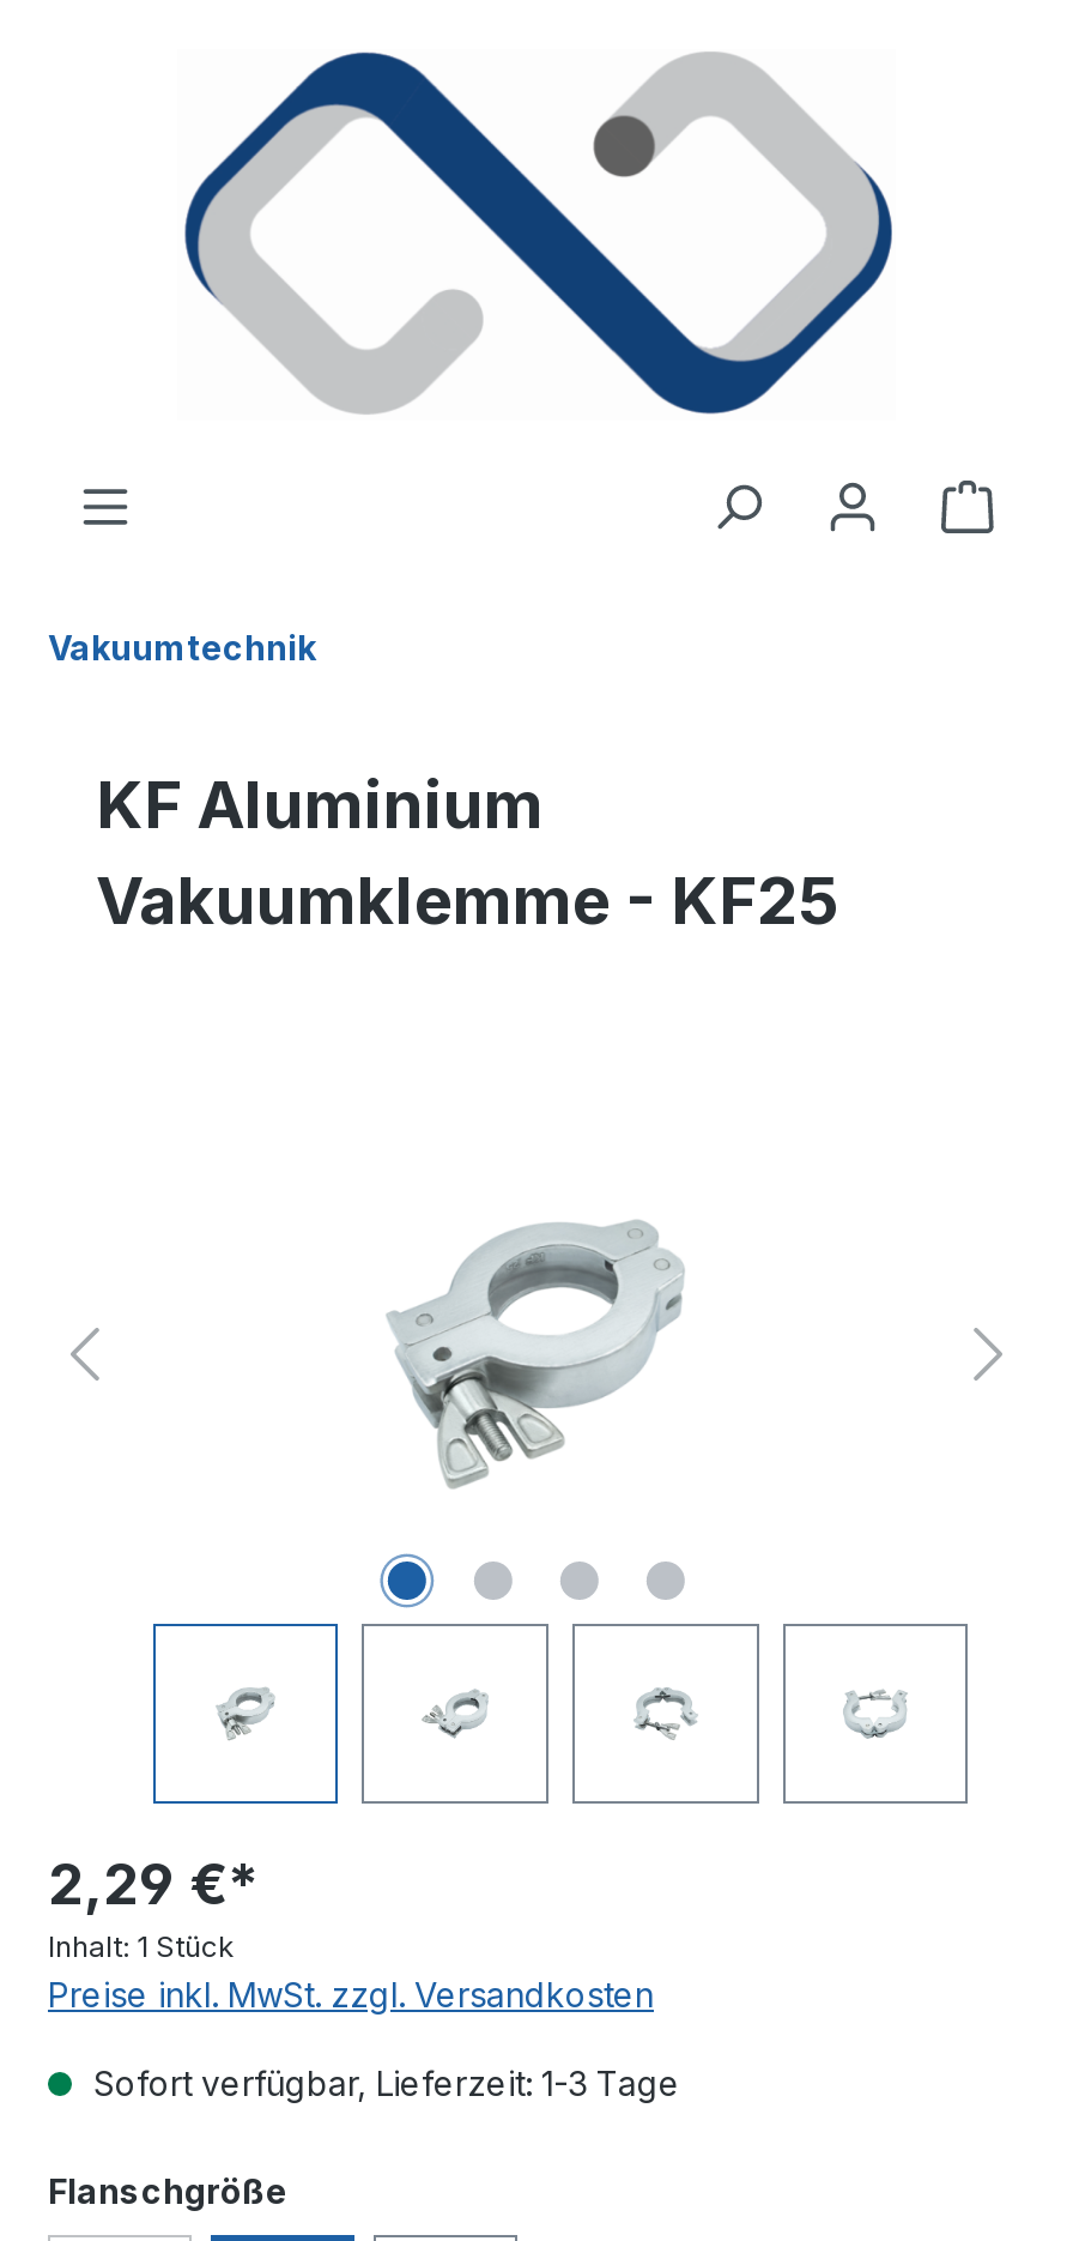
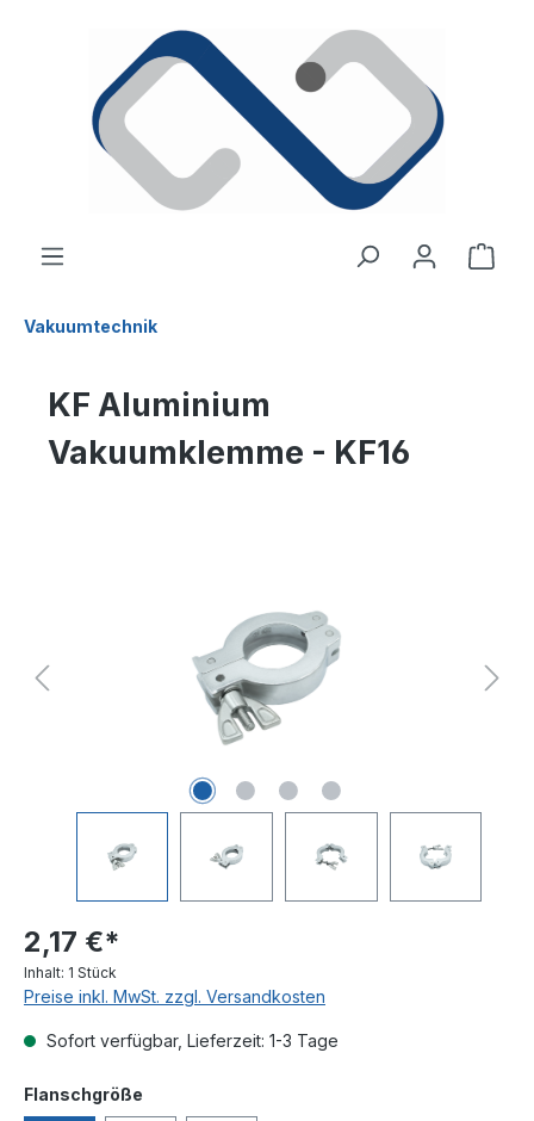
- Vakuumklemme - KF25
+ Vakuumklemme - KF16

- 2,29 €*
+ 2,17 €*
